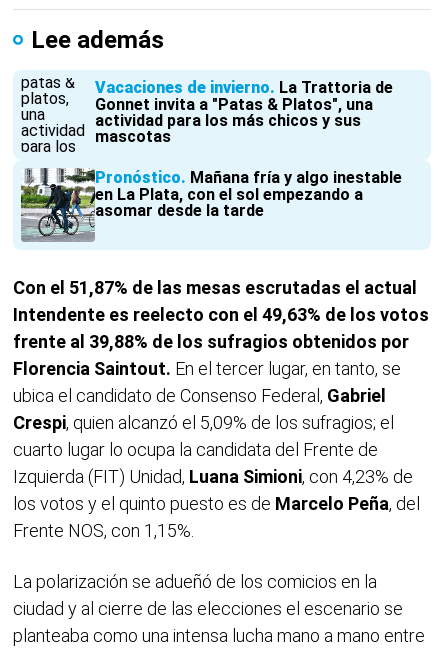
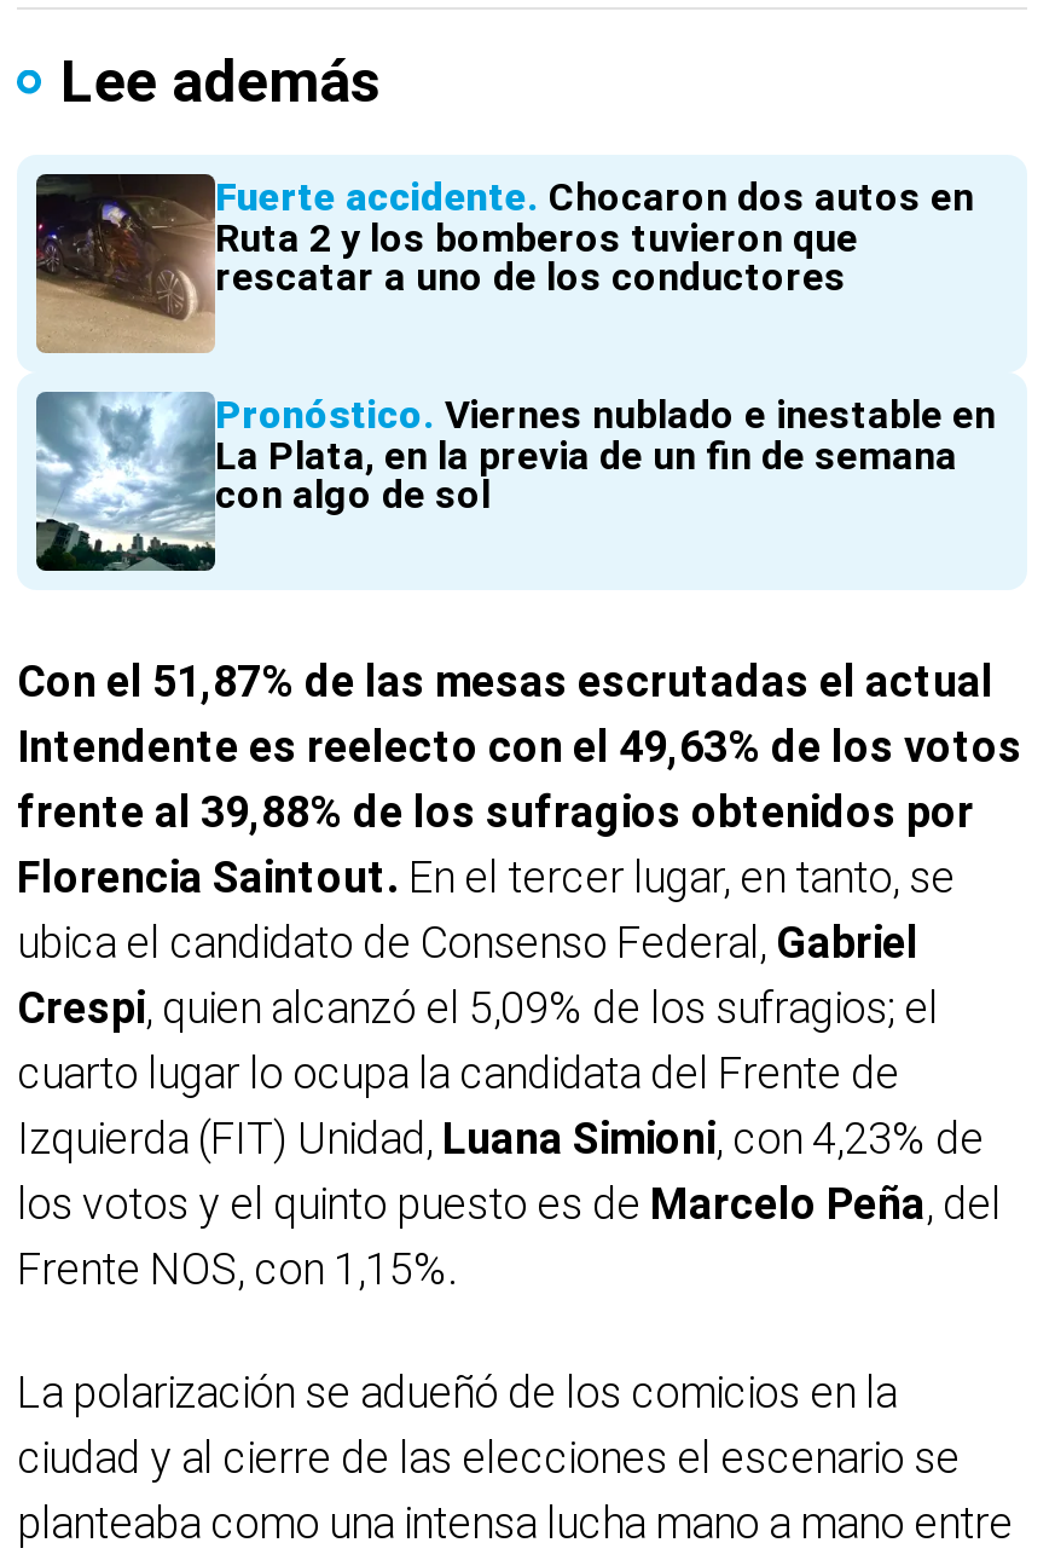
- [image]
- Vacaciones de invierno La Trattoria de
- Gonnet invita a "Patas & Platos", una
- actividad para los más chicos y sus
- mascotas
+ [image]
+ Fuerte accidente Chocaron dos autos en
+ Ruta 2 y los bomberos tuvieron que
+ rescatar a uno de los conductores

- [image]
- Pronóstico Mañana fría y algo inestable
- en La Plata, con el sol empezando a
- asomar desde la tarde
+ [image]
+ Pronóstico Viernes nublado e inestable en
+ La Plata, en la previa de un fin de semana
+ con algo de sol
